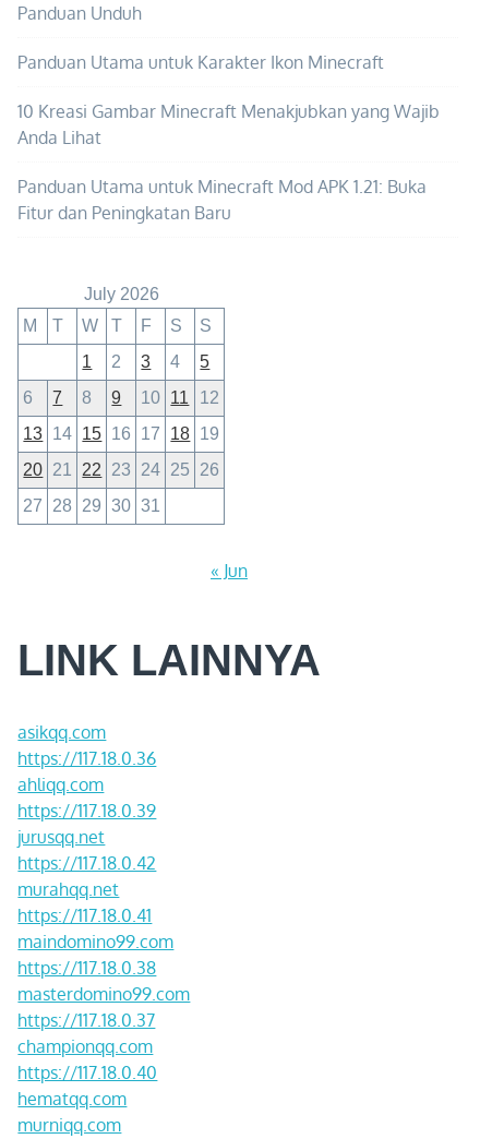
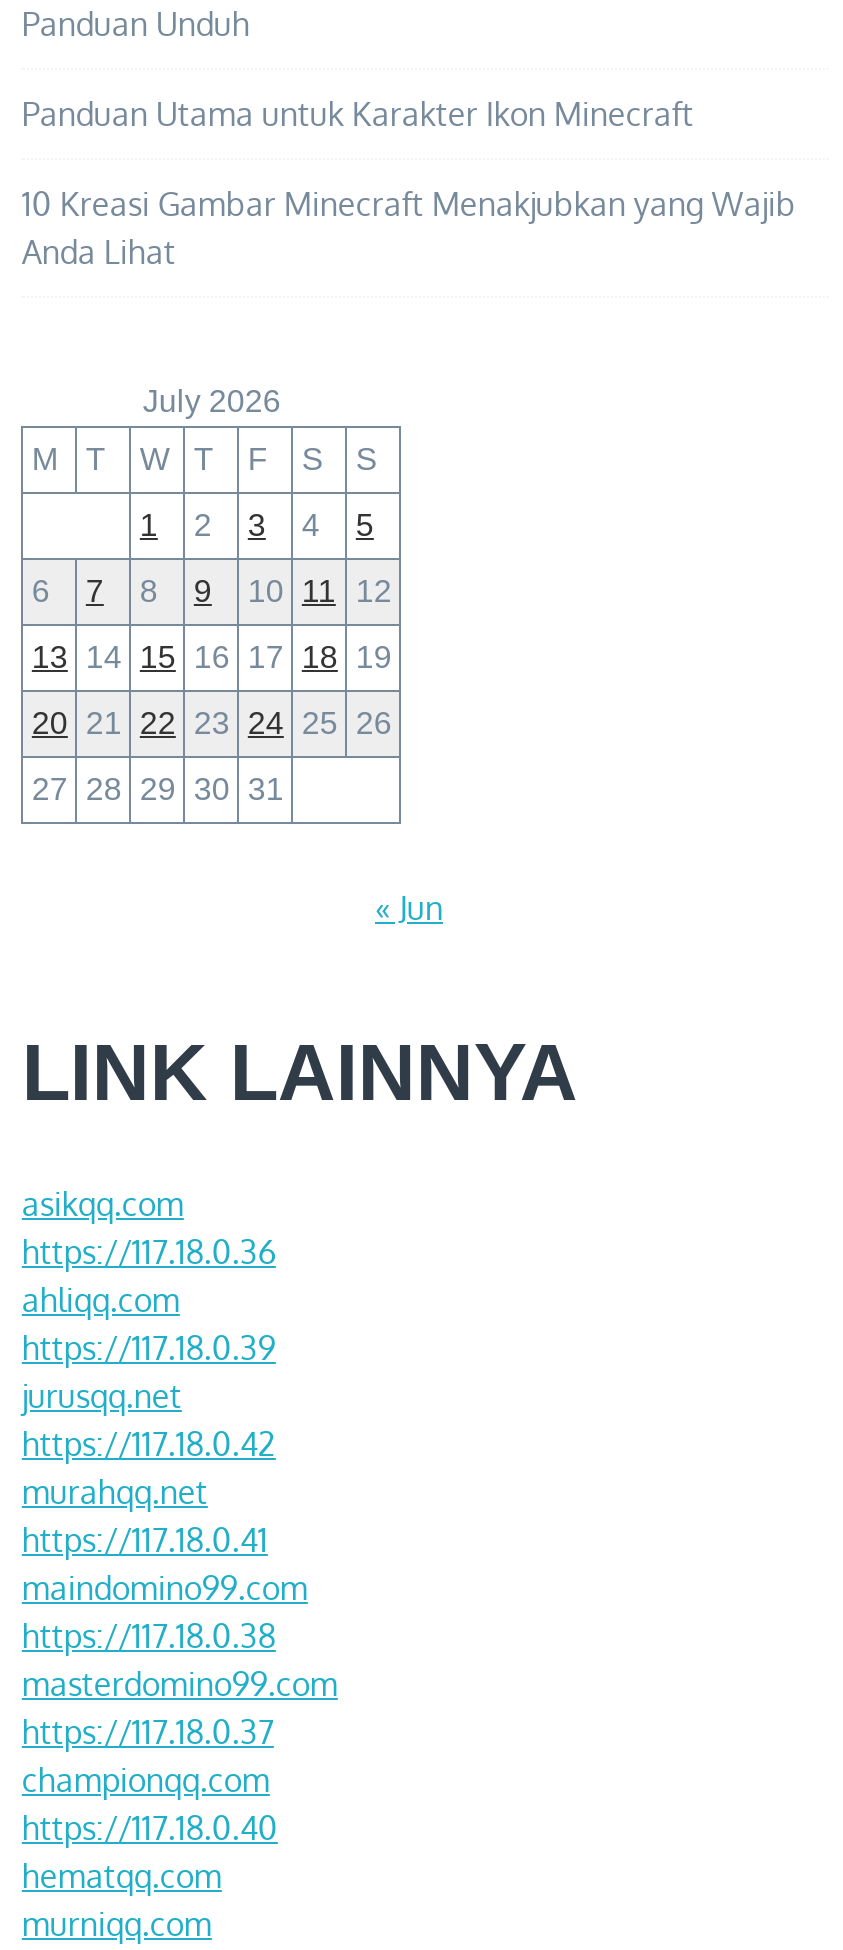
- Panduan Utama untuk Minecraft Mod APK 1.21: Buka
- Fitur dan Peningkatan Baru
